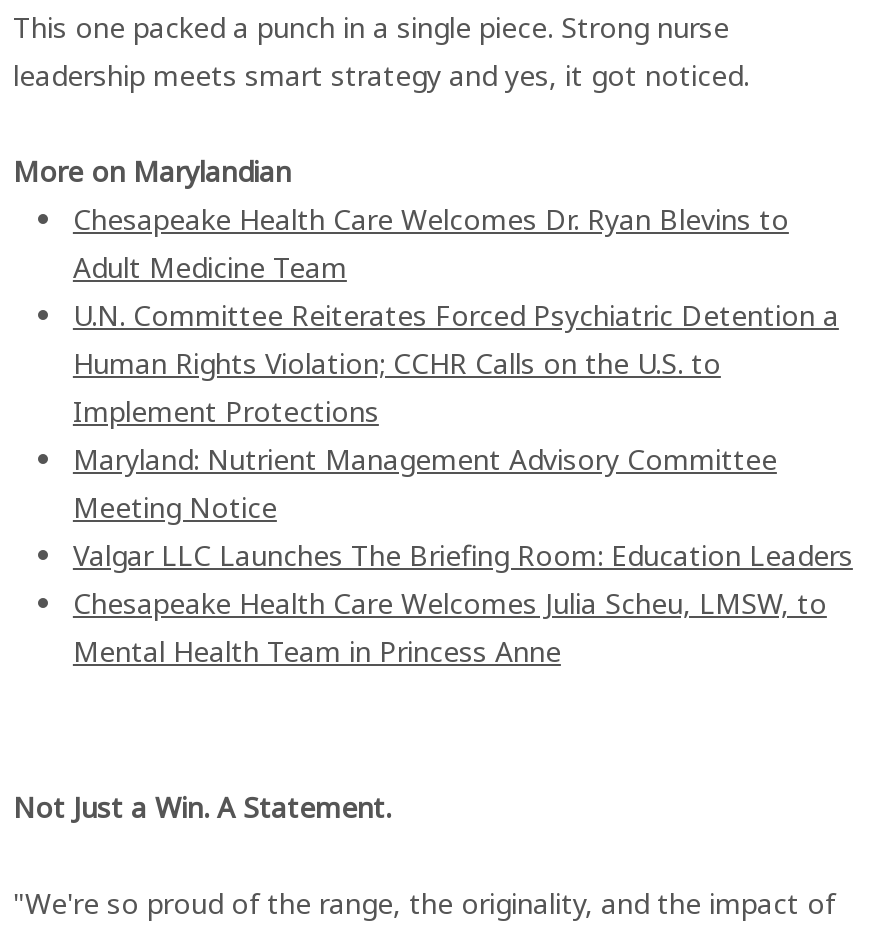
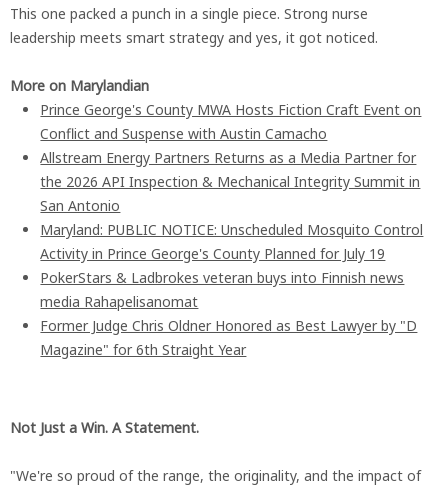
- Chesapeake Health Care Welcomes Dr. Ryan Blevins to
- Adult Medicine Team
- U.N. Committee Reiterates Forced Psychiatric Detention a
- Human Rights Violation; CCHR Calls on the U.S. to
- Implement Protections
- Maryland: Nutrient Management Advisory Committee
- Meeting Notice
- Valgar LLC Launches The Briefing Room: Education Leaders
- Chesapeake Health Care Welcomes Julia Scheu, LMSW, to
- Mental Health Team in Princess Anne
+ Prince George's County MWA Hosts Fiction Craft Event on
+ Conflict and Suspense with Austin Camacho
+ Allstream Energy Partners Returns as a Media Partner for
+ the 2026 API Inspection & Mechanical Integrity Summit in
+ San Antonio
+ Maryland: PUBLIC NOTICE: Unscheduled Mosquito Control
+ Activity in Prince George's County Planned for July 19
+ PokerStars & Ladbrokes veteran buys into Finnish news
+ media Rahapelisanomat
+ Former Judge Chris Oldner Honored as Best Lawyer by "D
+ Magazine" for 6th Straight Year
